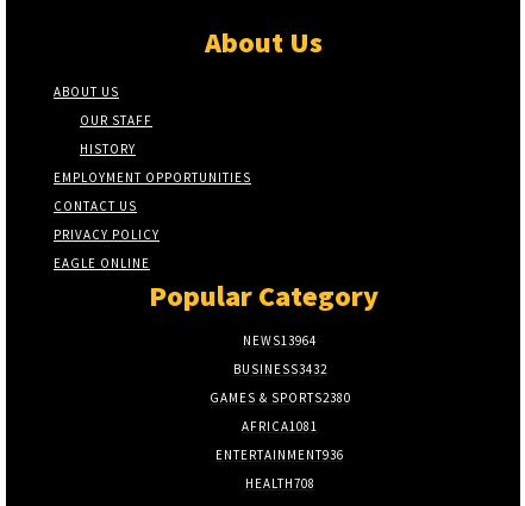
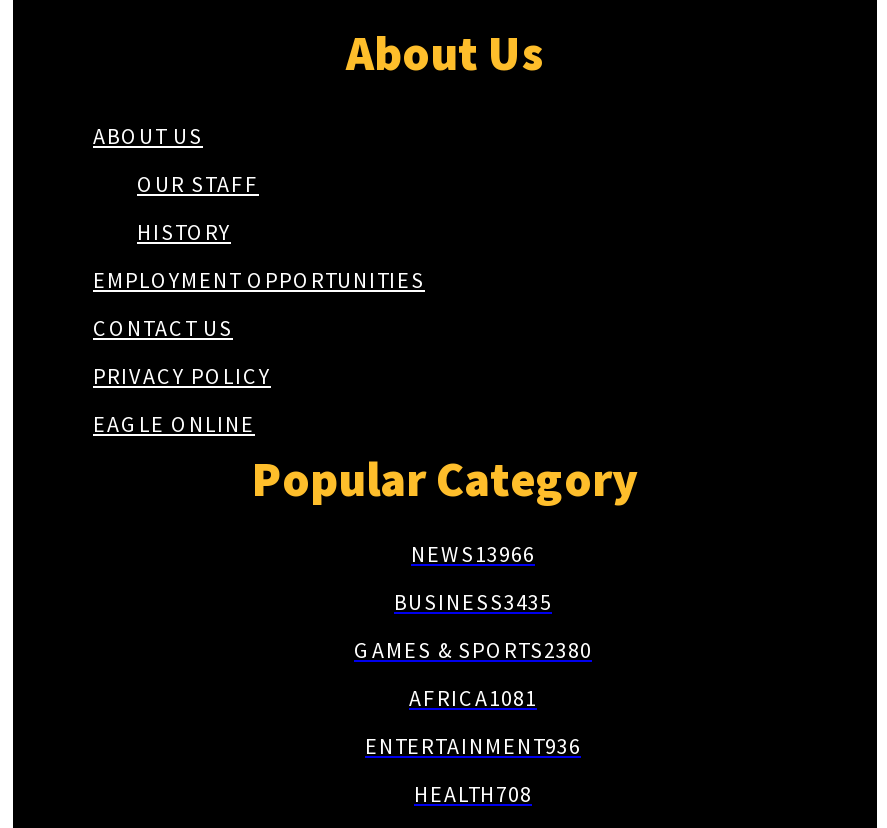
- NEWS 13964
+ NEWS 13966

- BUSINESS3432
+ BUSINESS3435
